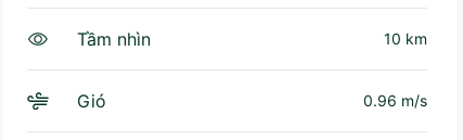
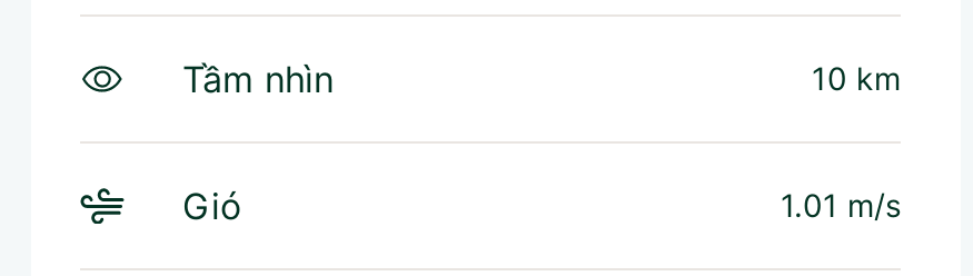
- 0.96 m/s
+ 1.01 m/s
